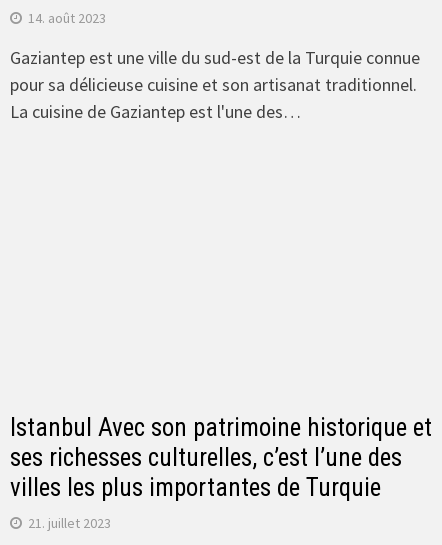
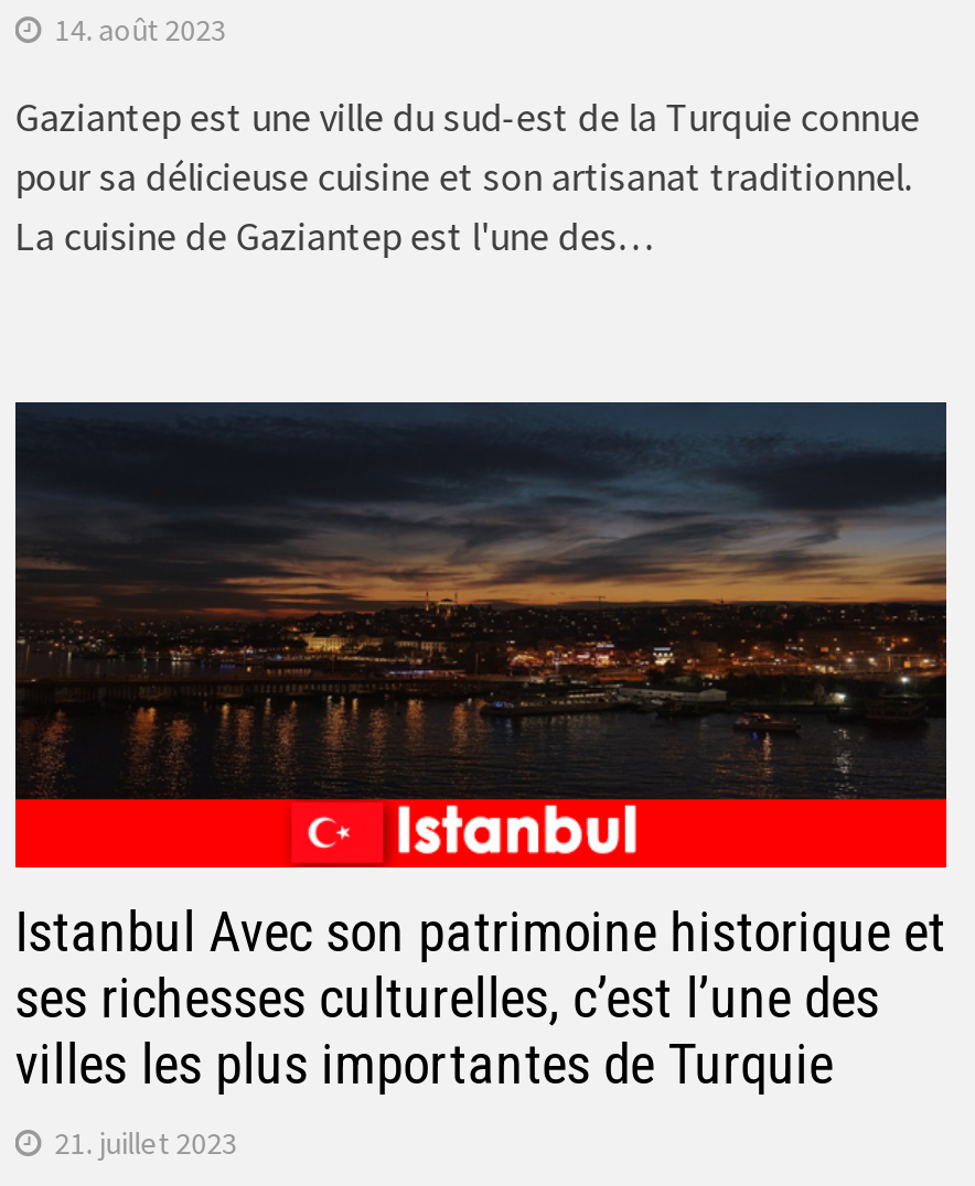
+ [image]
